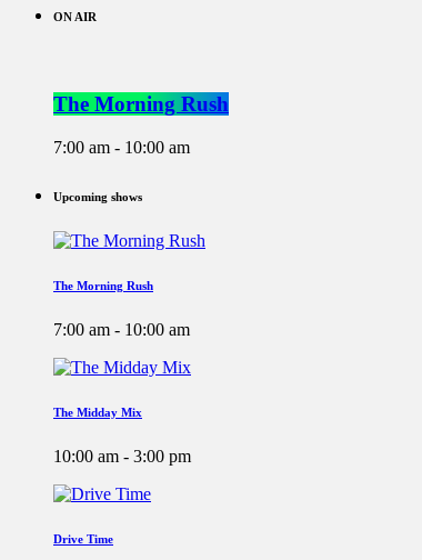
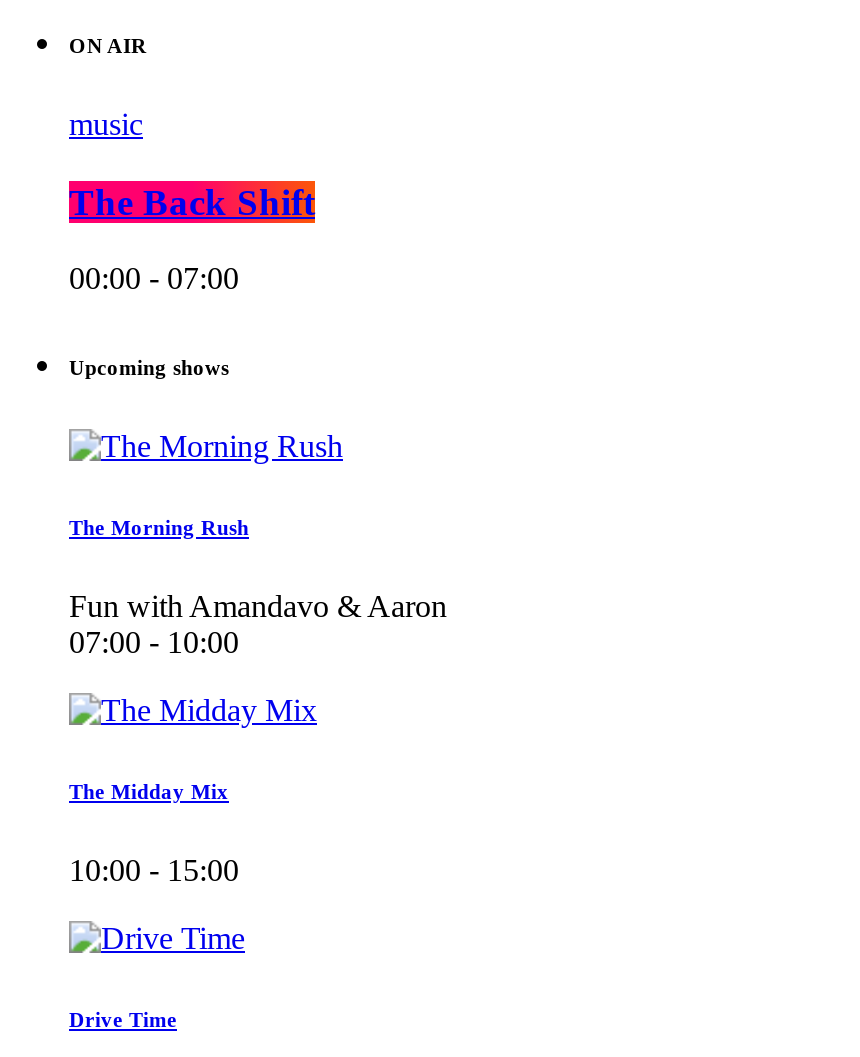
- The Morning Rush
- 7:00 am - 10:00 am
+ music
+ The Back Shift
+ 00:00 - 07:00

- 7:00 am - 10:00 am
+ Fun with Amandavo & Aaron
+ 07:00 - 10:00

- 10:00 am - 3:00 pm
+ 10:00 - 15:00
